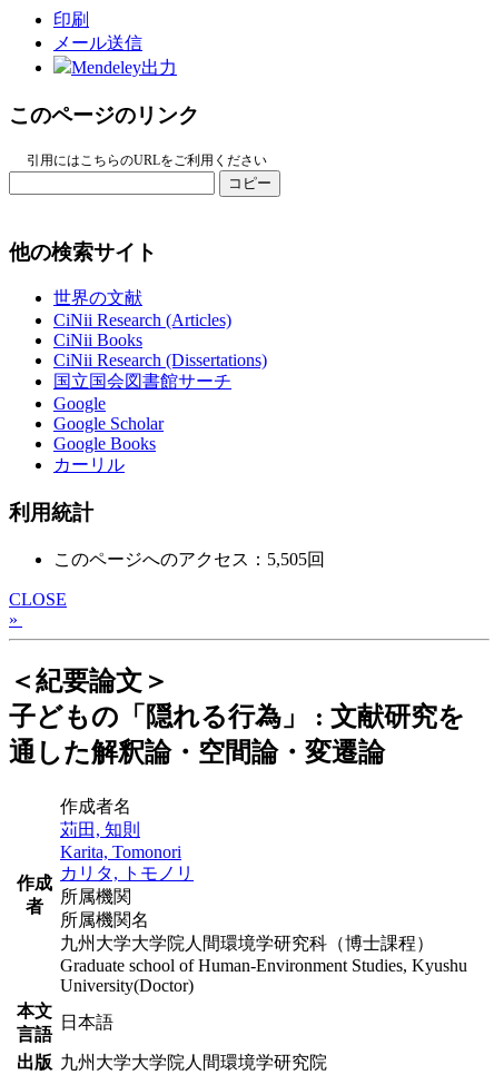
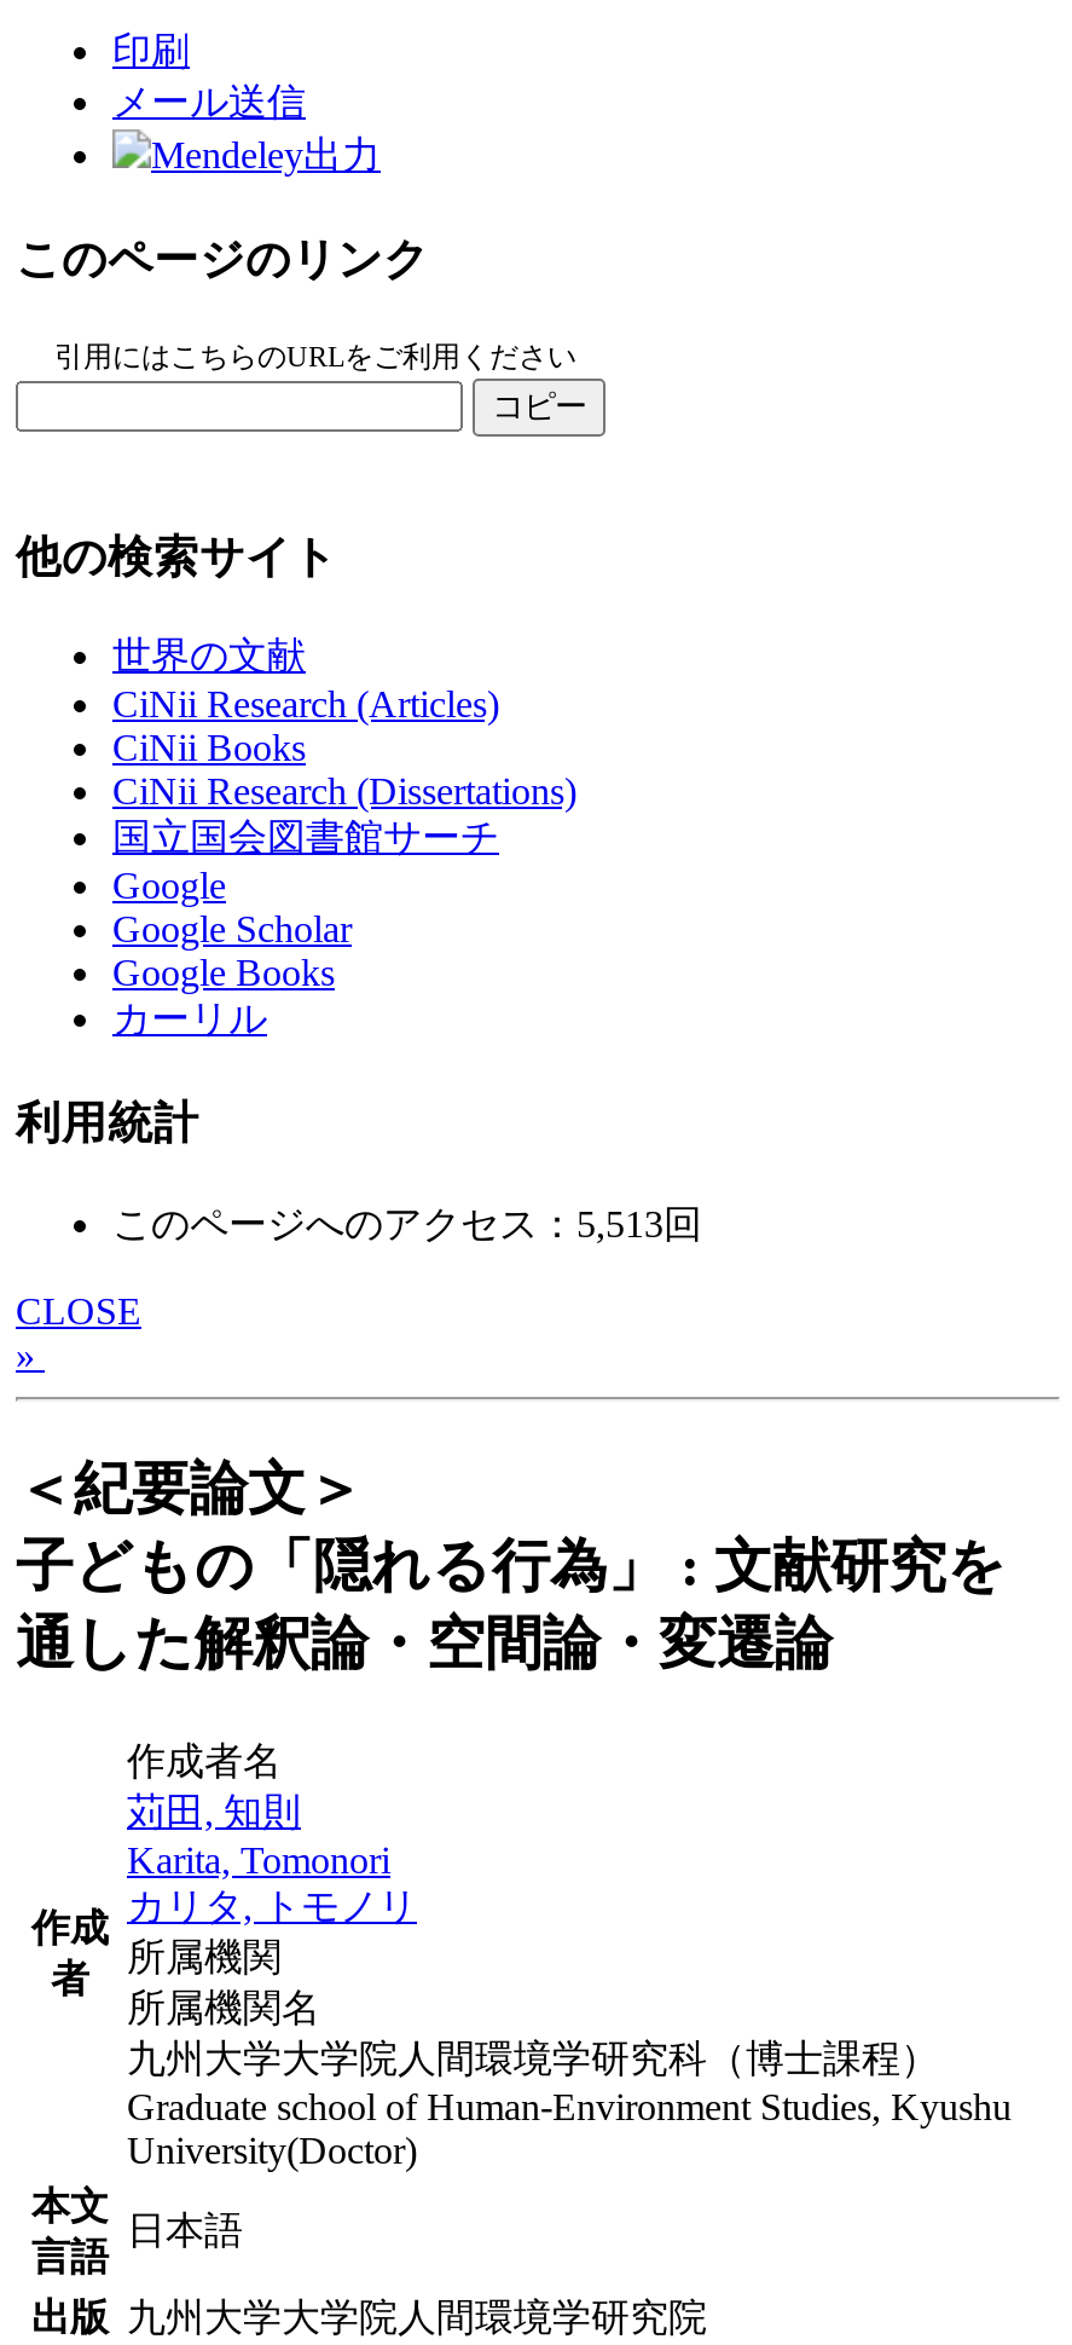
- このページへのアクセス：5,505回
+ このページへのアクセス：5,513回
